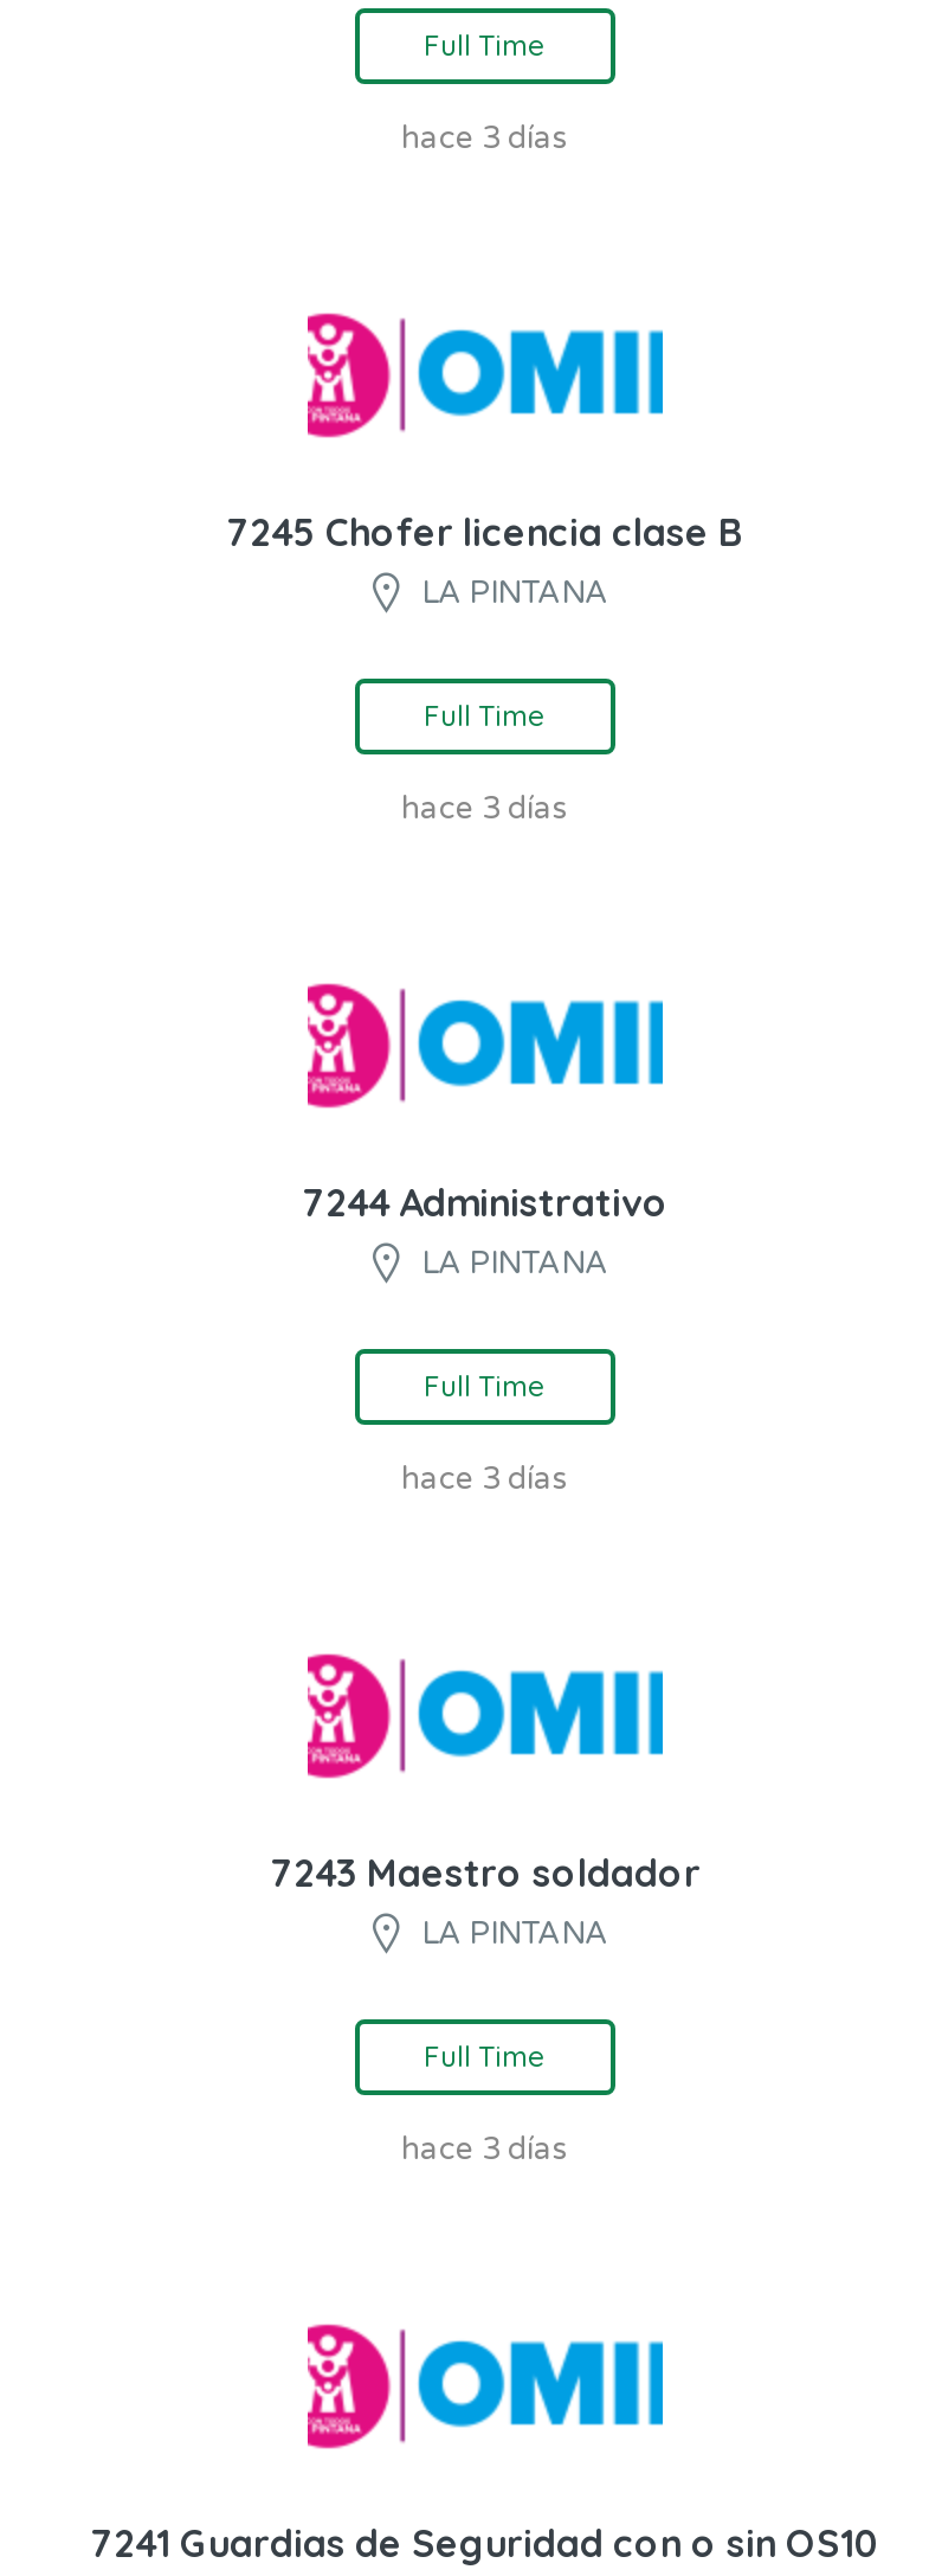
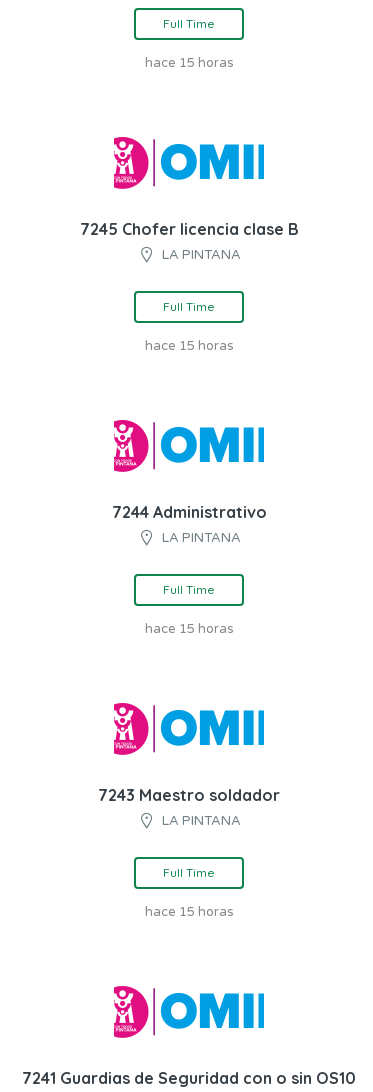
- hace 3 días
+ hace 15 horas

- hace 3 días
+ hace 15 horas

- hace 3 días
+ hace 15 horas

- hace 3 días
+ hace 15 horas
